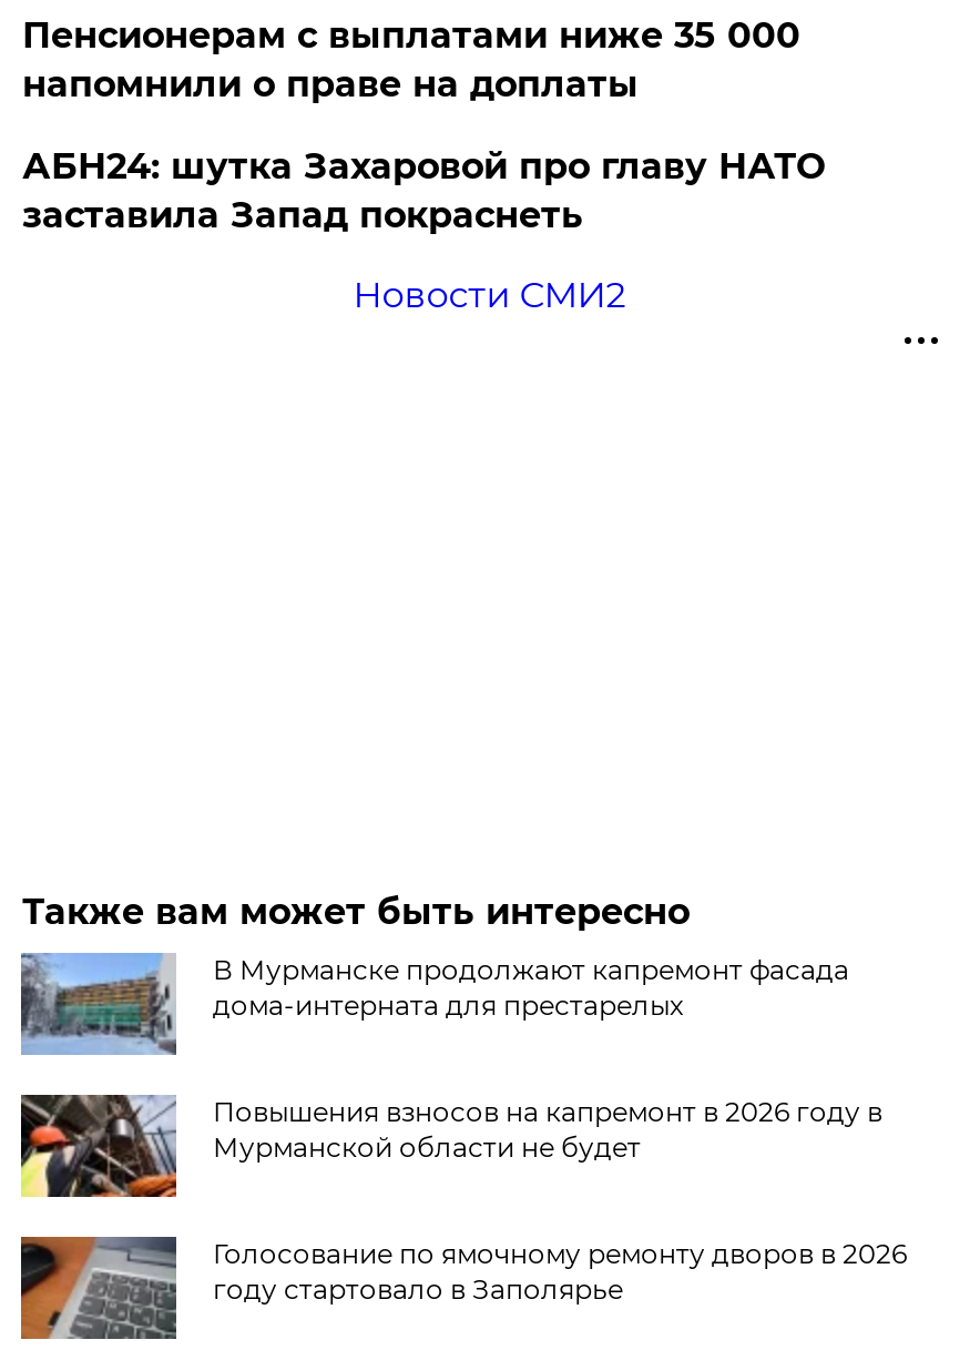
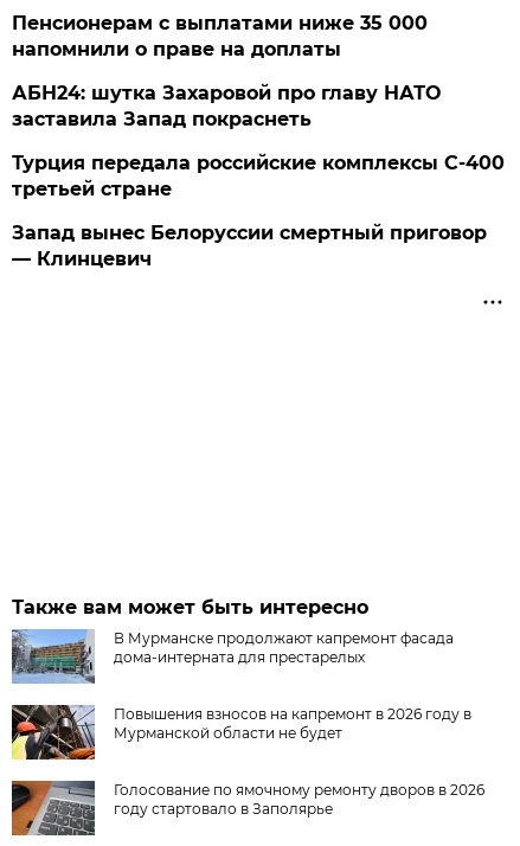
- Новости СМИ2
+ Турция передала российские комплексы С-400
+ третьей стране
+ Запад вынес Белоруссии смертный приговор
+ — Клинцевич
